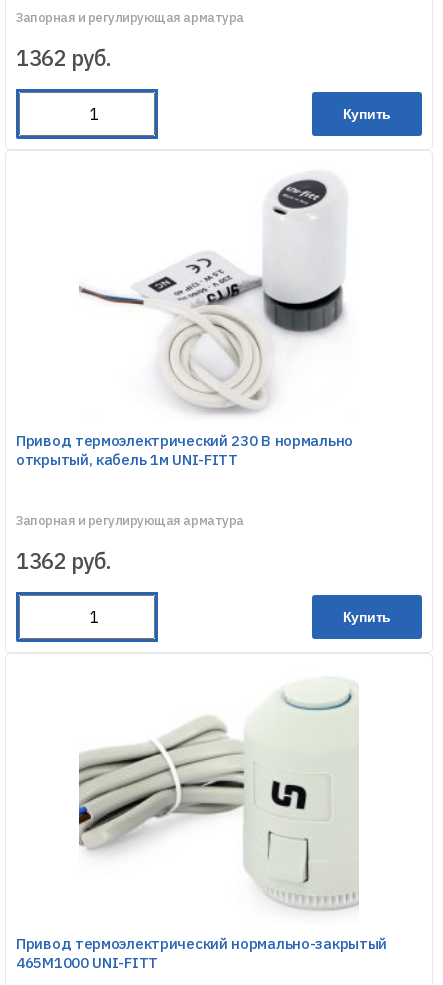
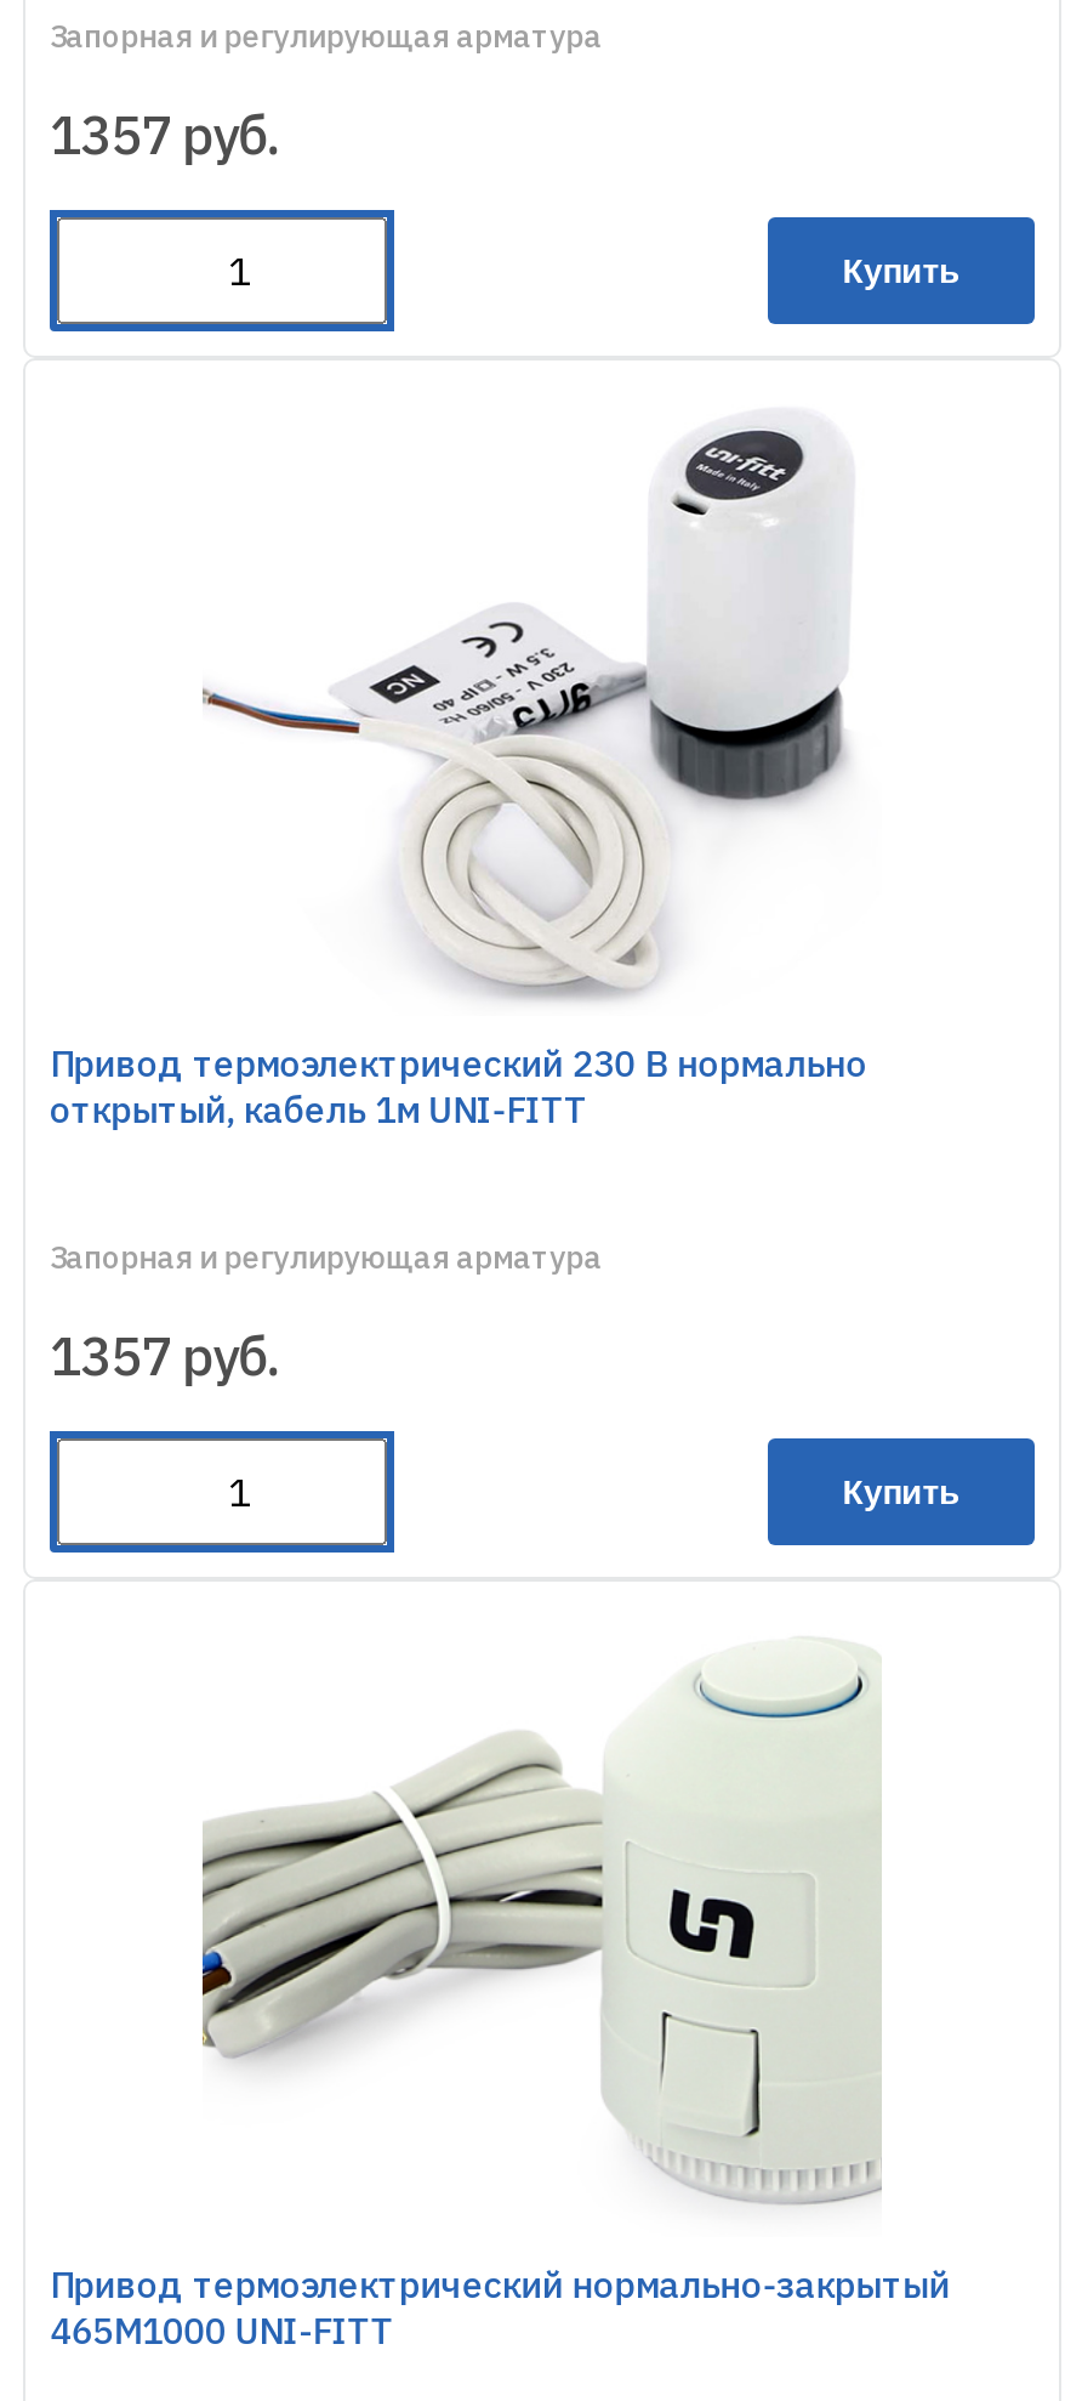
- 1362 руб.
+ 1357 руб.

- 1362 руб.
+ 1357 руб.
